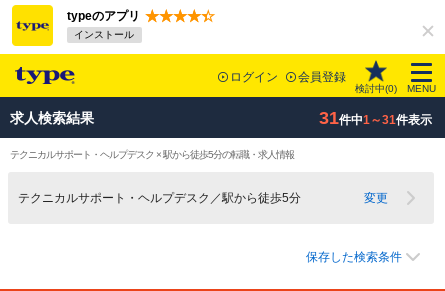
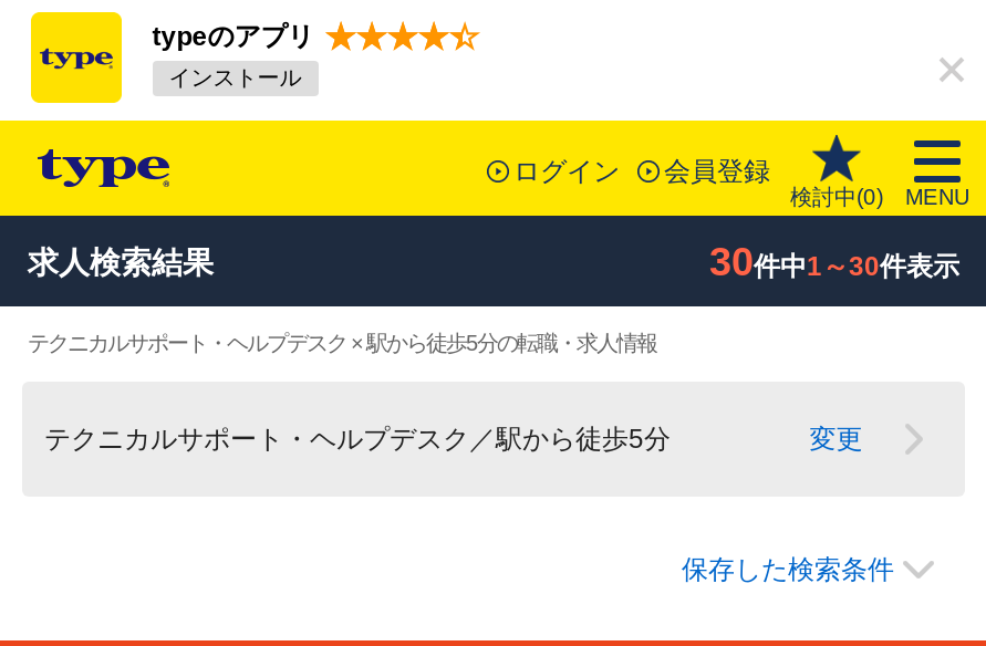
- 31件中1～31件表示
+ 30件中1～30件表示
